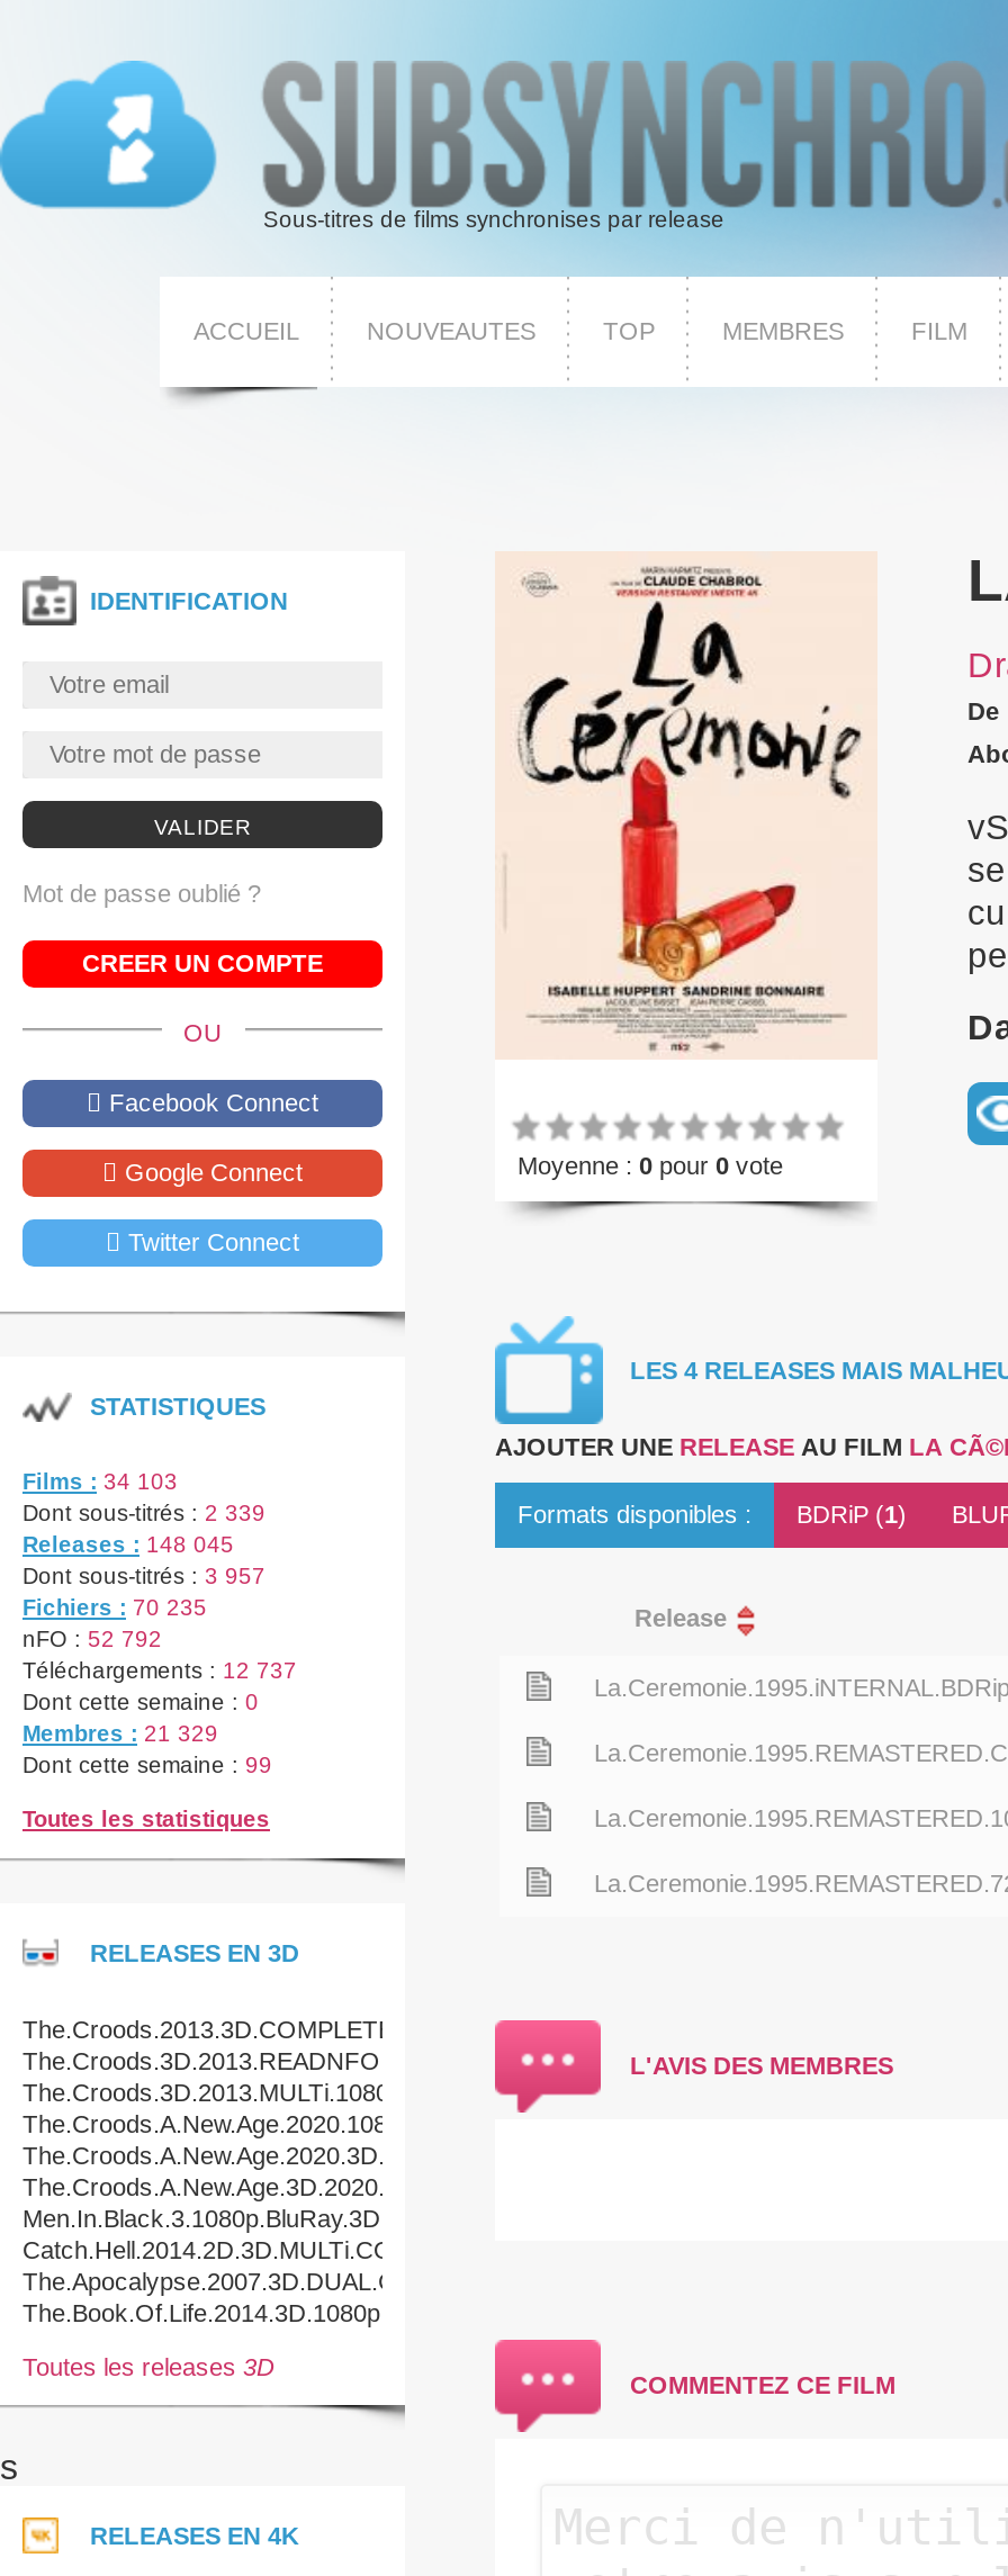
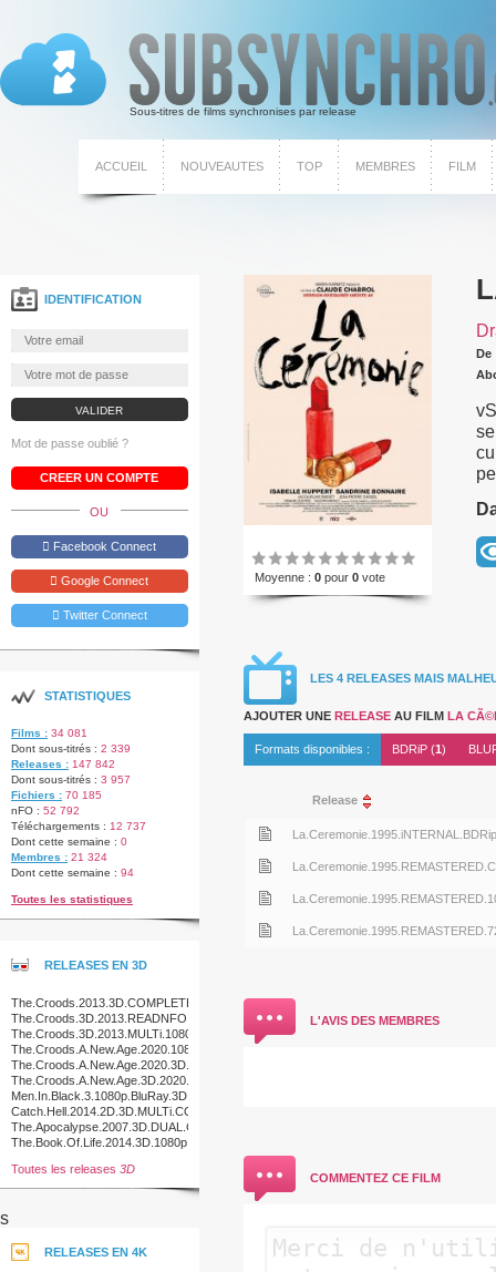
- Films : 34 103
+ Films : 34 081

- Releases : 148 045
+ Releases : 147 842

- Fichiers : 70 235
+ Fichiers : 70 185

- Membres : 21 329
+ Membres : 21 324

- Dont cette semaine : 99
+ Dont cette semaine : 94
